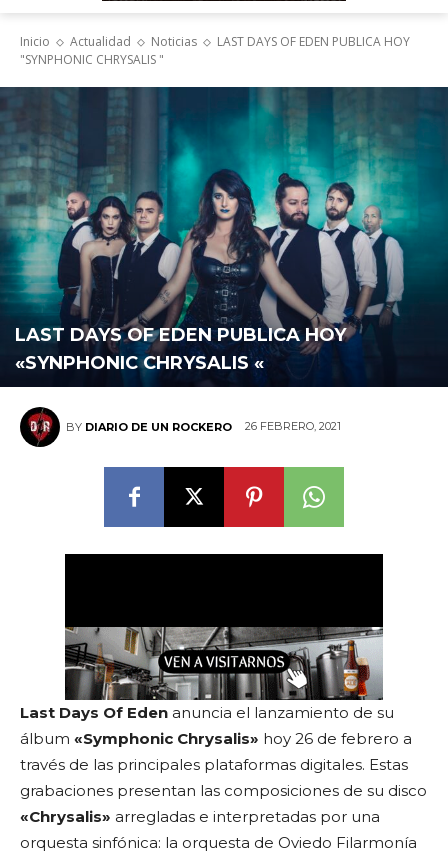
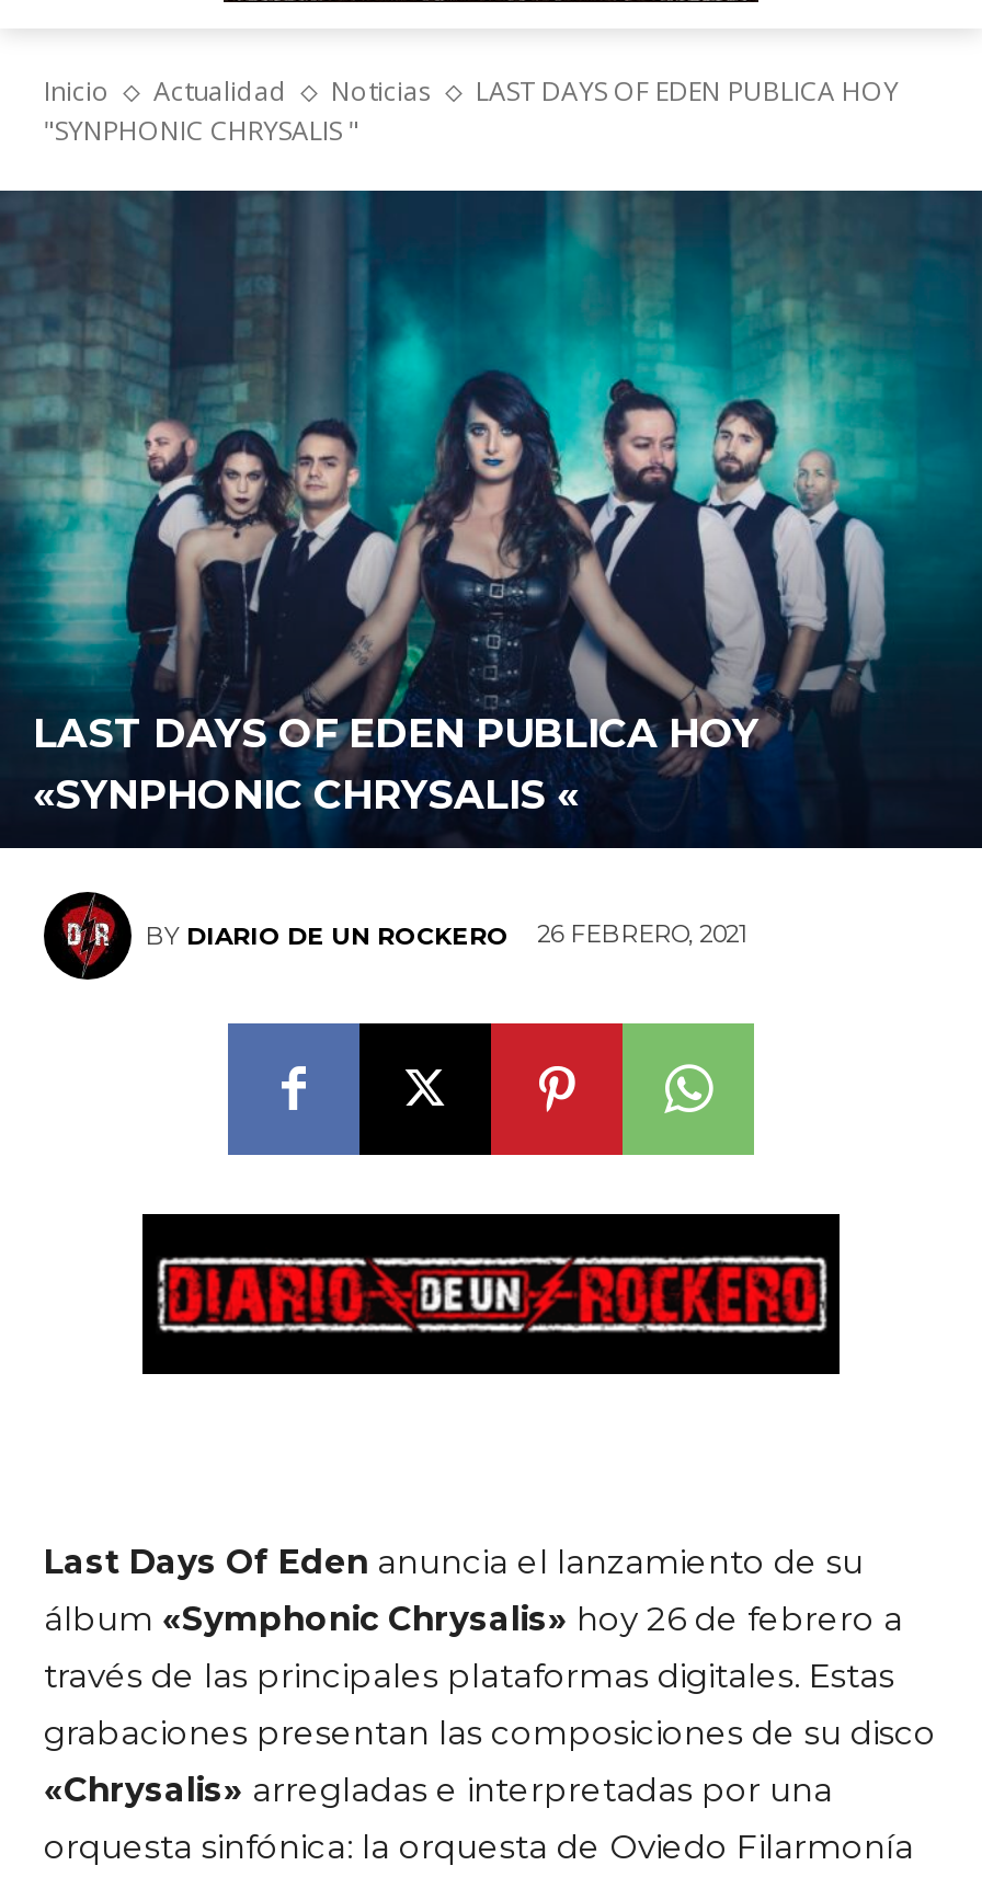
+ [image]

- [image]
